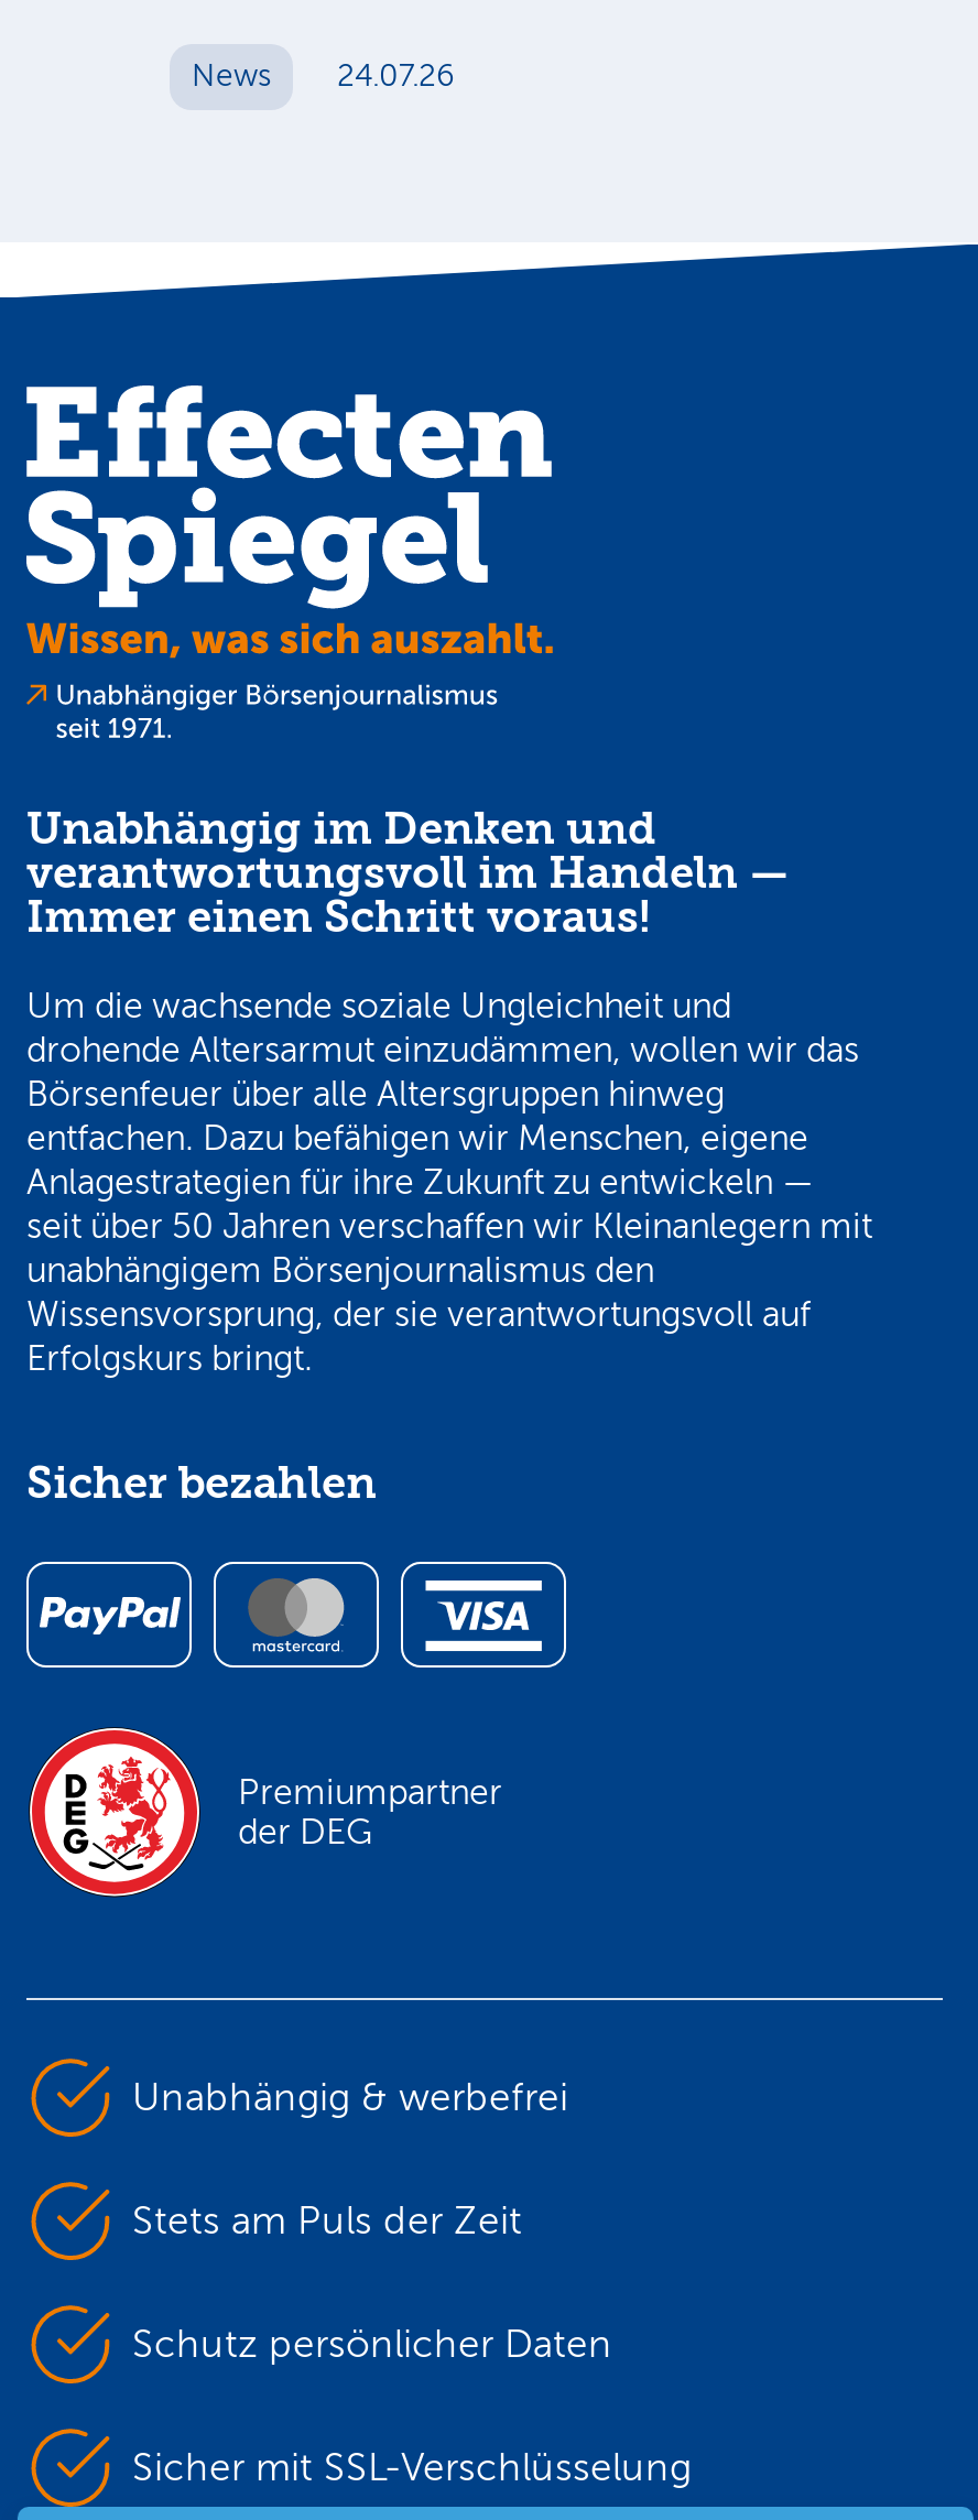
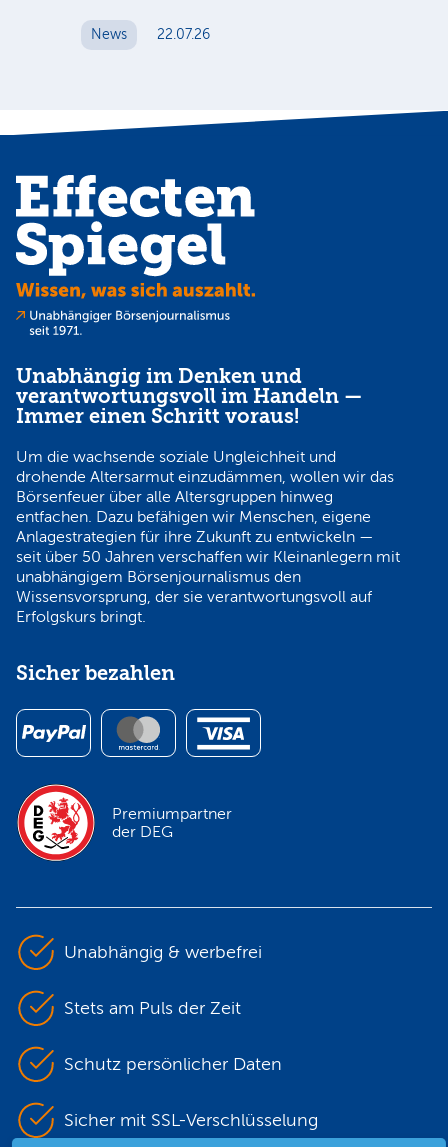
- News 24.07.26
+ News 22.07.26
